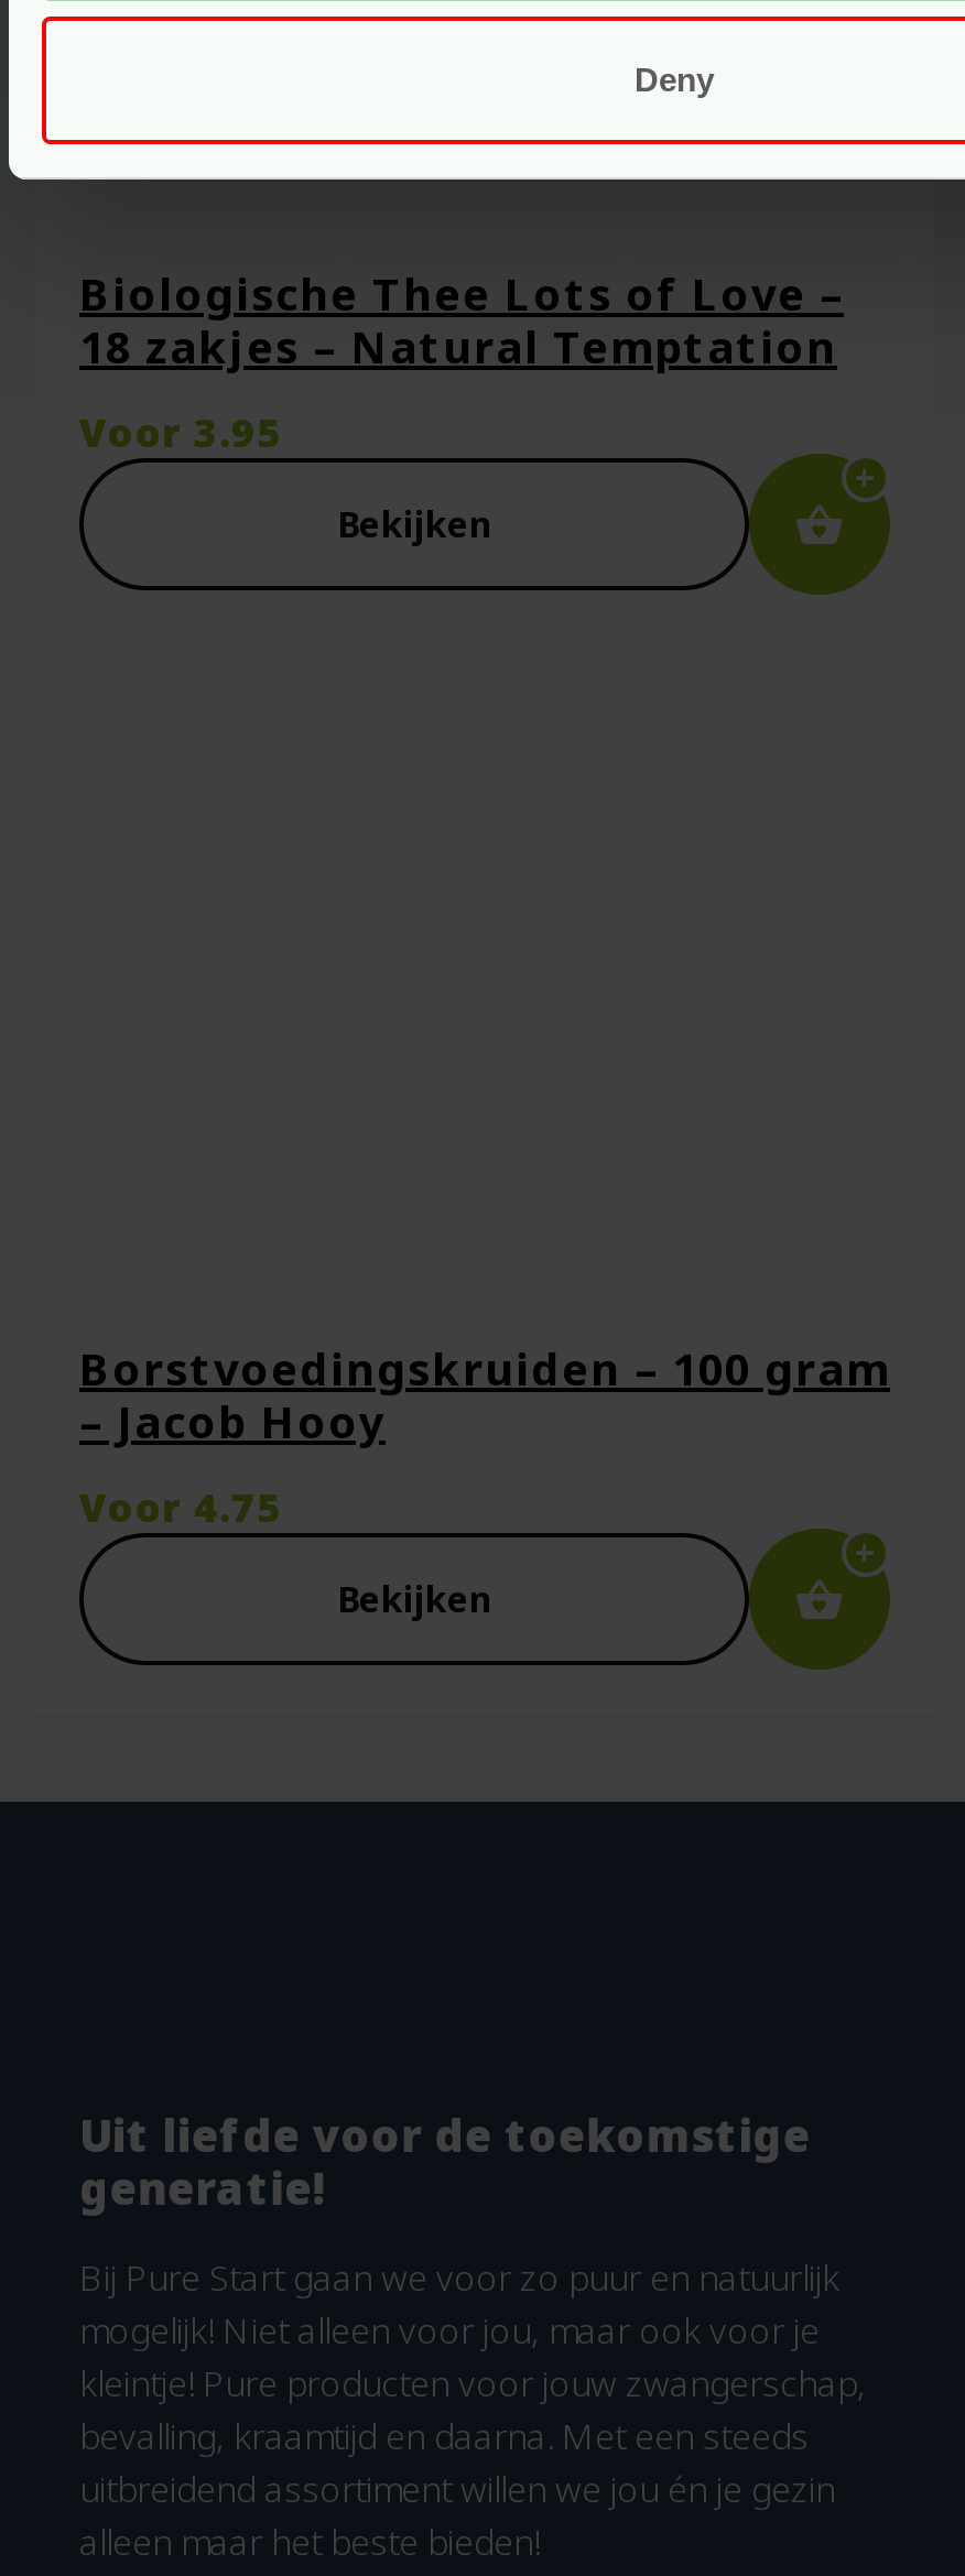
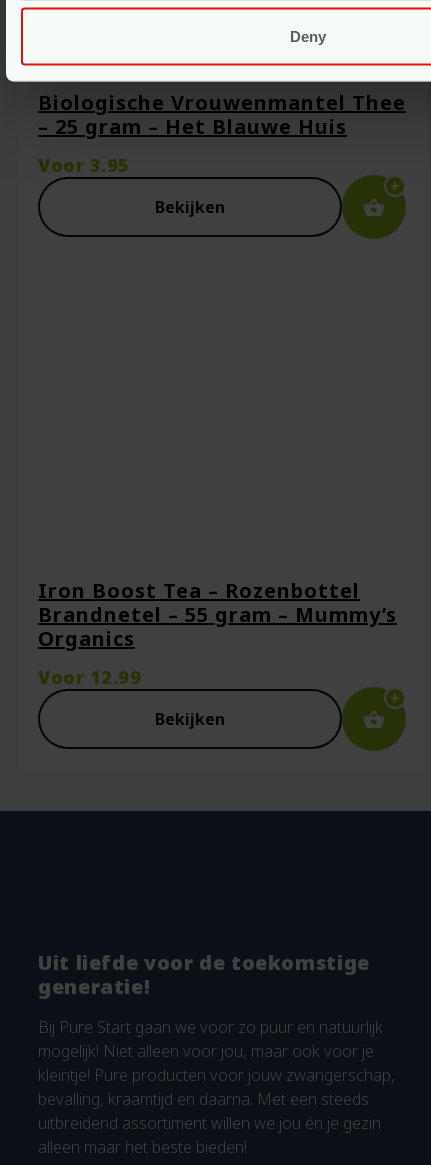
- Biologische Thee Lots of Love –
- 18 zakjes – Natural Temptation
+ Biologische Vrouwenmantel Thee
+ – 25 gram – Het Blauwe Huis

moved up: Voor 3.95 | Bekijken

- Borstvoedingskruiden – 100 gram
- – Jacob Hooy
+ Iron Boost Tea – Rozenbottel
+ Brandnetel – 55 gram – Mummy’s
+ Organics

- Voor 4.75
+ Voor 12.99
